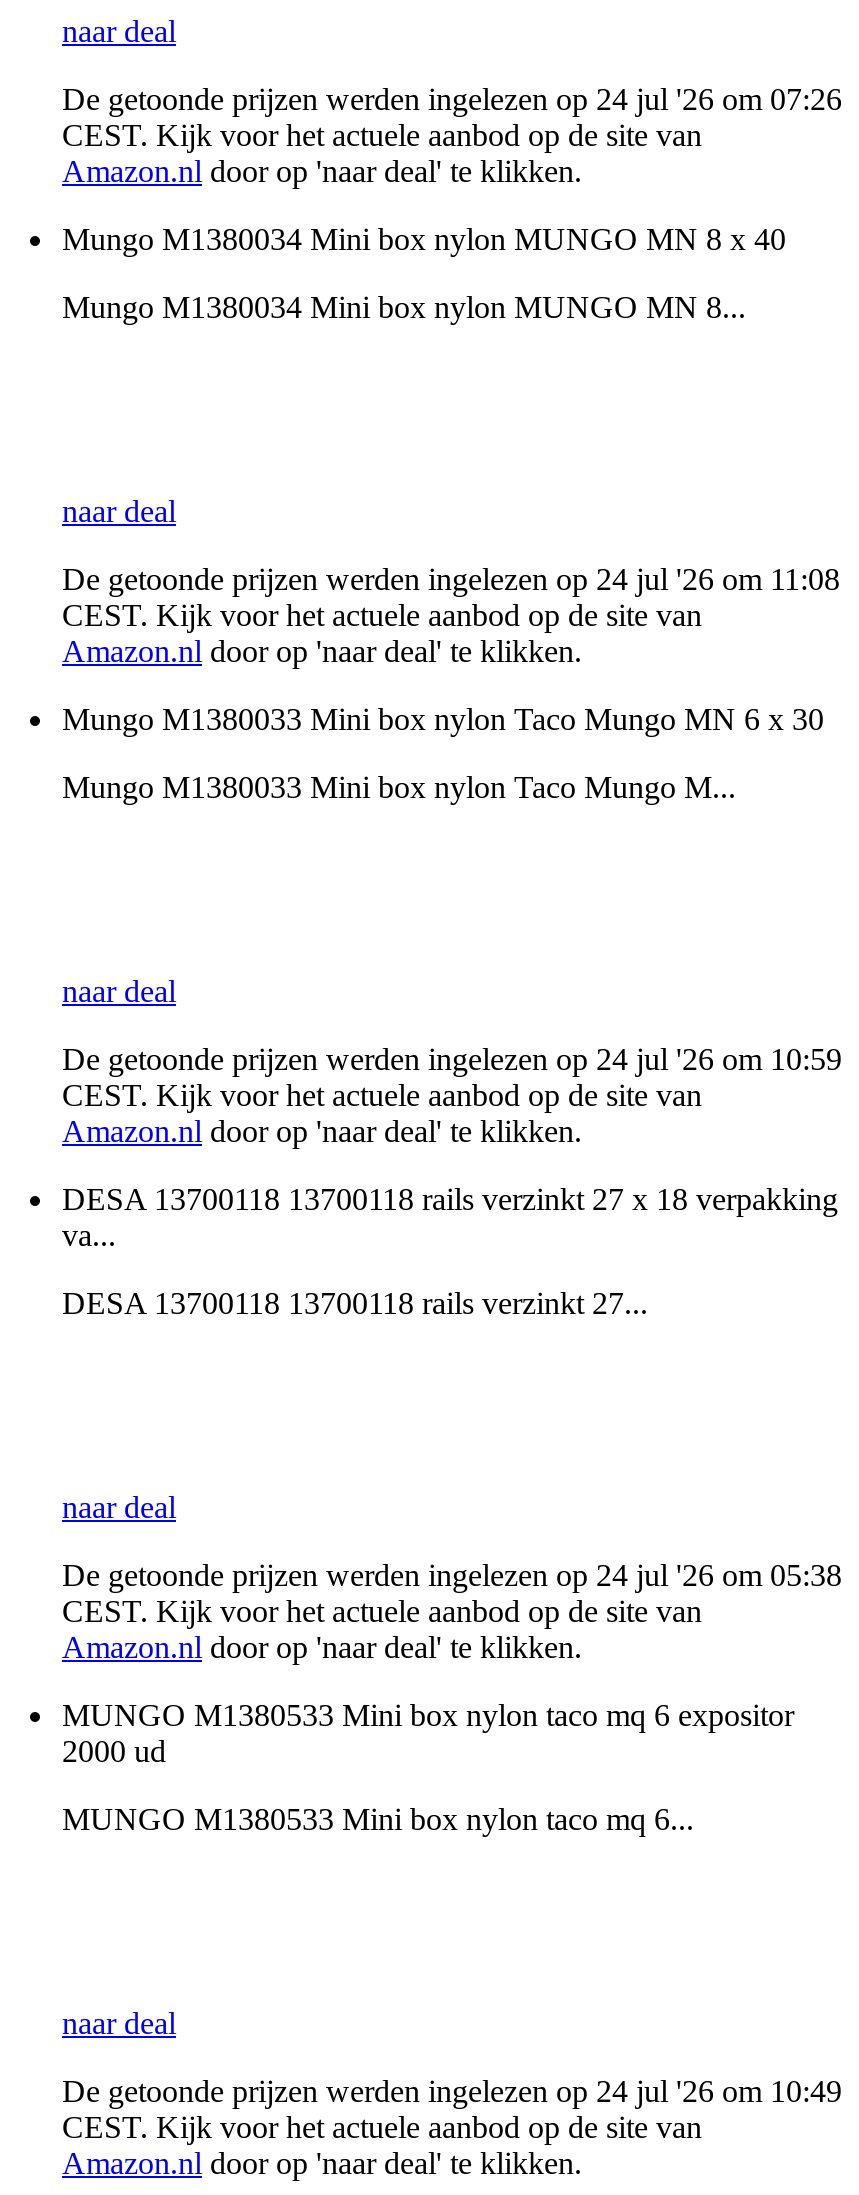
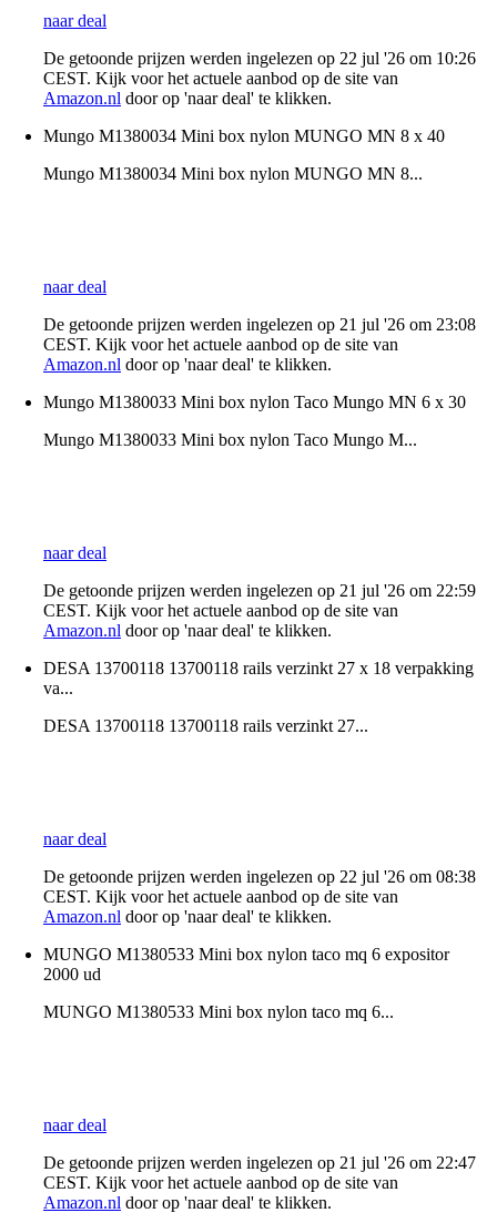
- De getoonde prijzen werden ingelezen op 24 jul '26 om 07:26
+ De getoonde prijzen werden ingelezen op 22 jul '26 om 10:26

- De getoonde prijzen werden ingelezen op 24 jul '26 om 11:08
+ De getoonde prijzen werden ingelezen op 21 jul '26 om 23:08

- De getoonde prijzen werden ingelezen op 24 jul '26 om 10:59
+ De getoonde prijzen werden ingelezen op 21 jul '26 om 22:59

- De getoonde prijzen werden ingelezen op 24 jul '26 om 05:38
+ De getoonde prijzen werden ingelezen op 22 jul '26 om 08:38

- De getoonde prijzen werden ingelezen op 24 jul '26 om 10:49
+ De getoonde prijzen werden ingelezen op 21 jul '26 om 22:47
